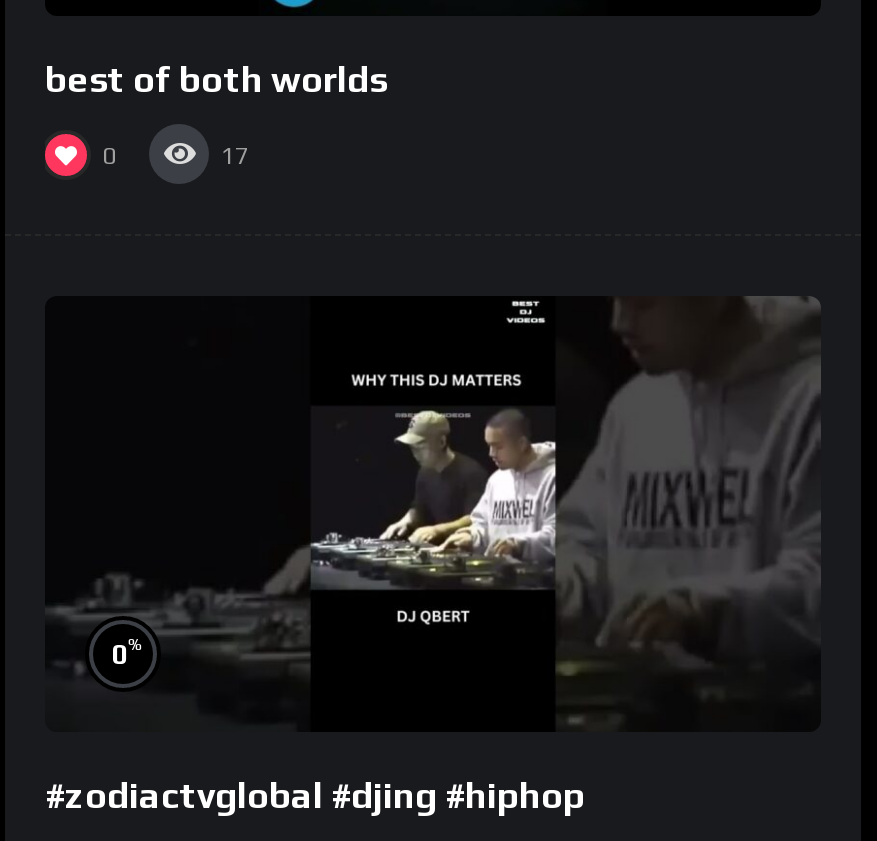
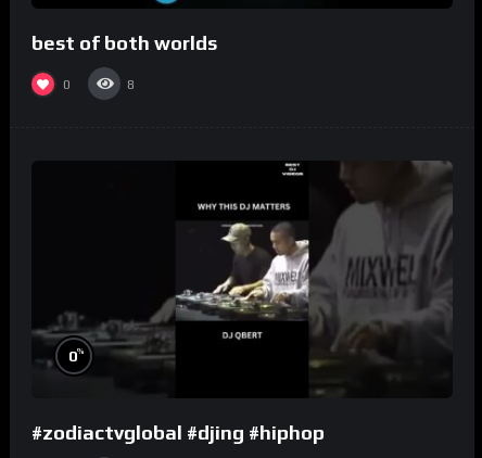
- 17
+ 8
